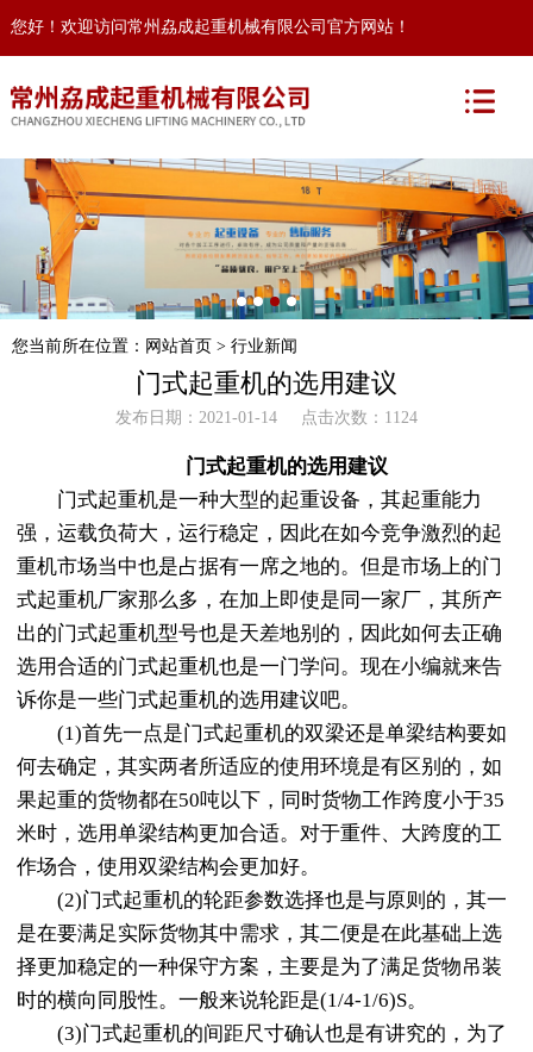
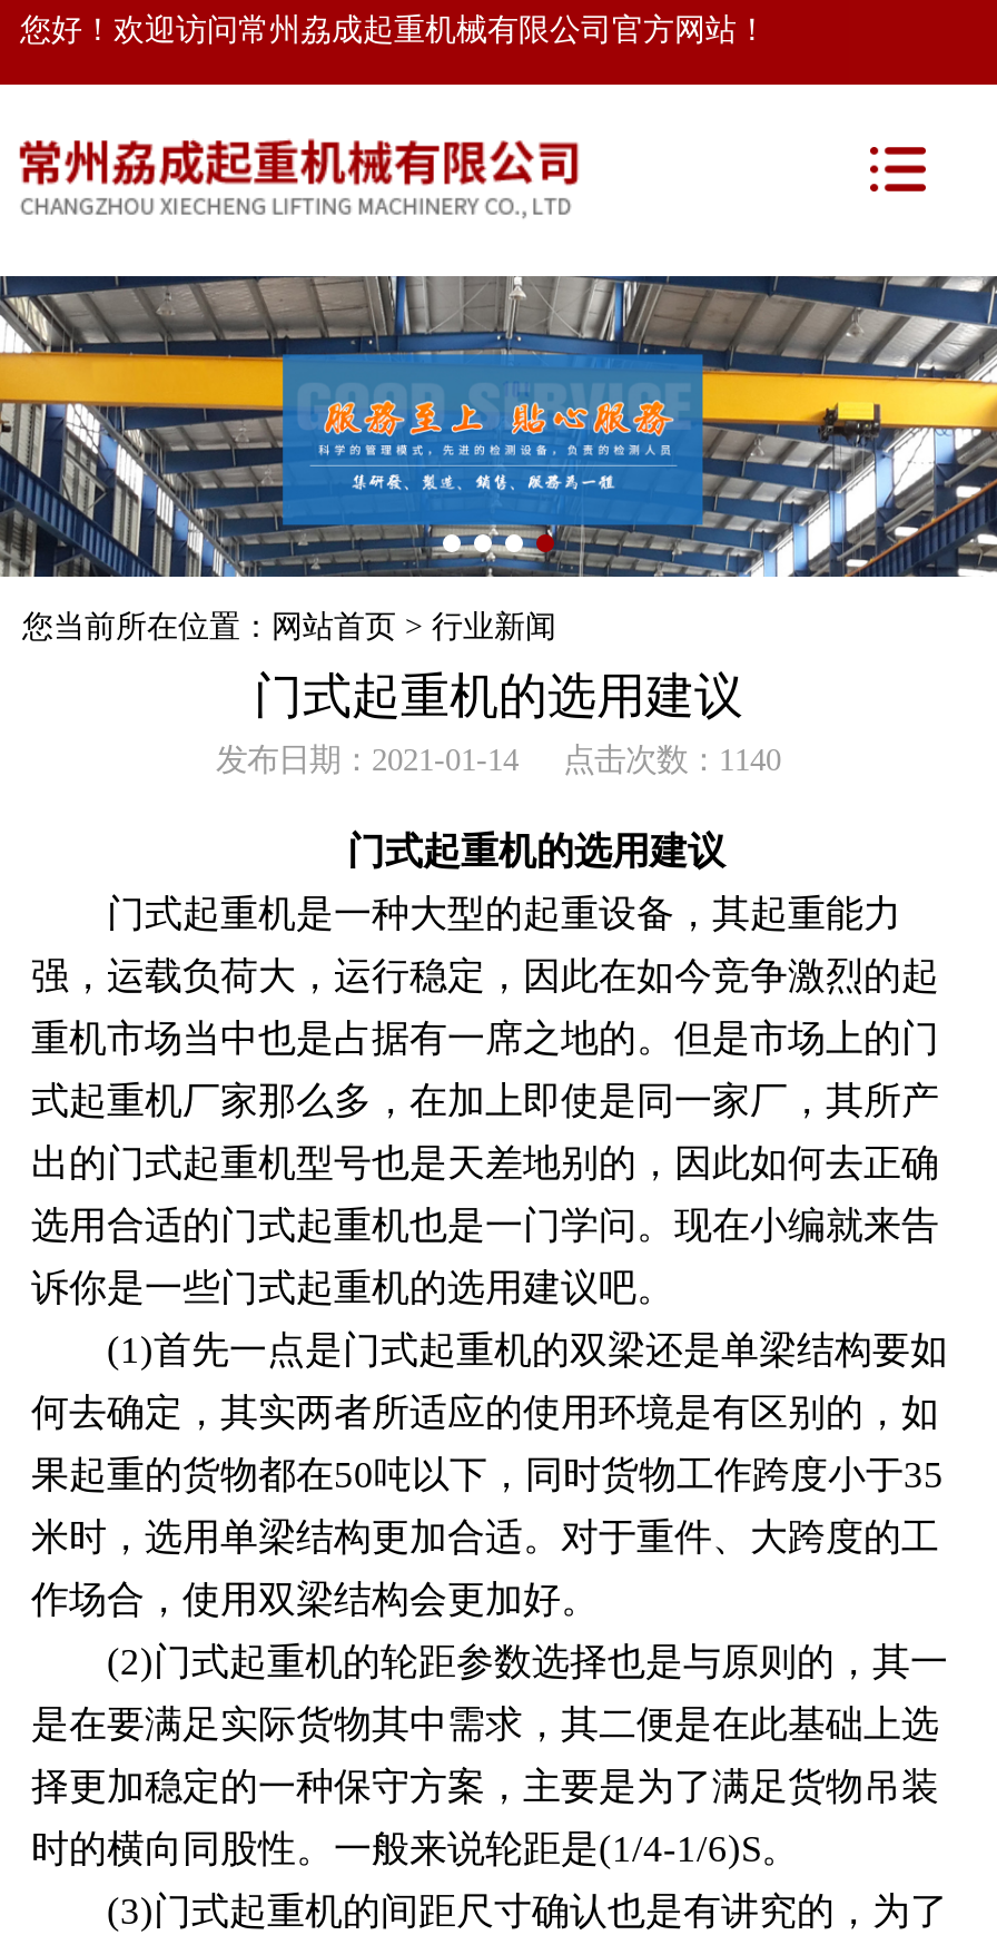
- [image]
+ [image]

- 发布日期：2021-01-14 点击次数：1124
+ 发布日期：2021-01-14 点击次数：1140
